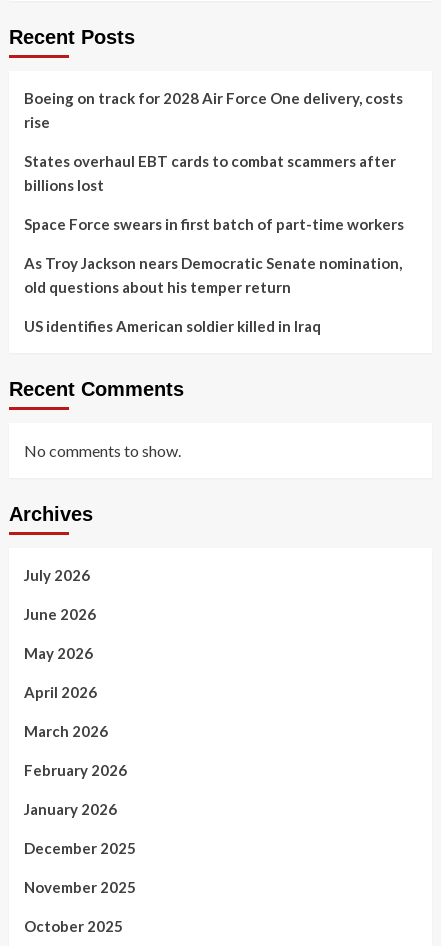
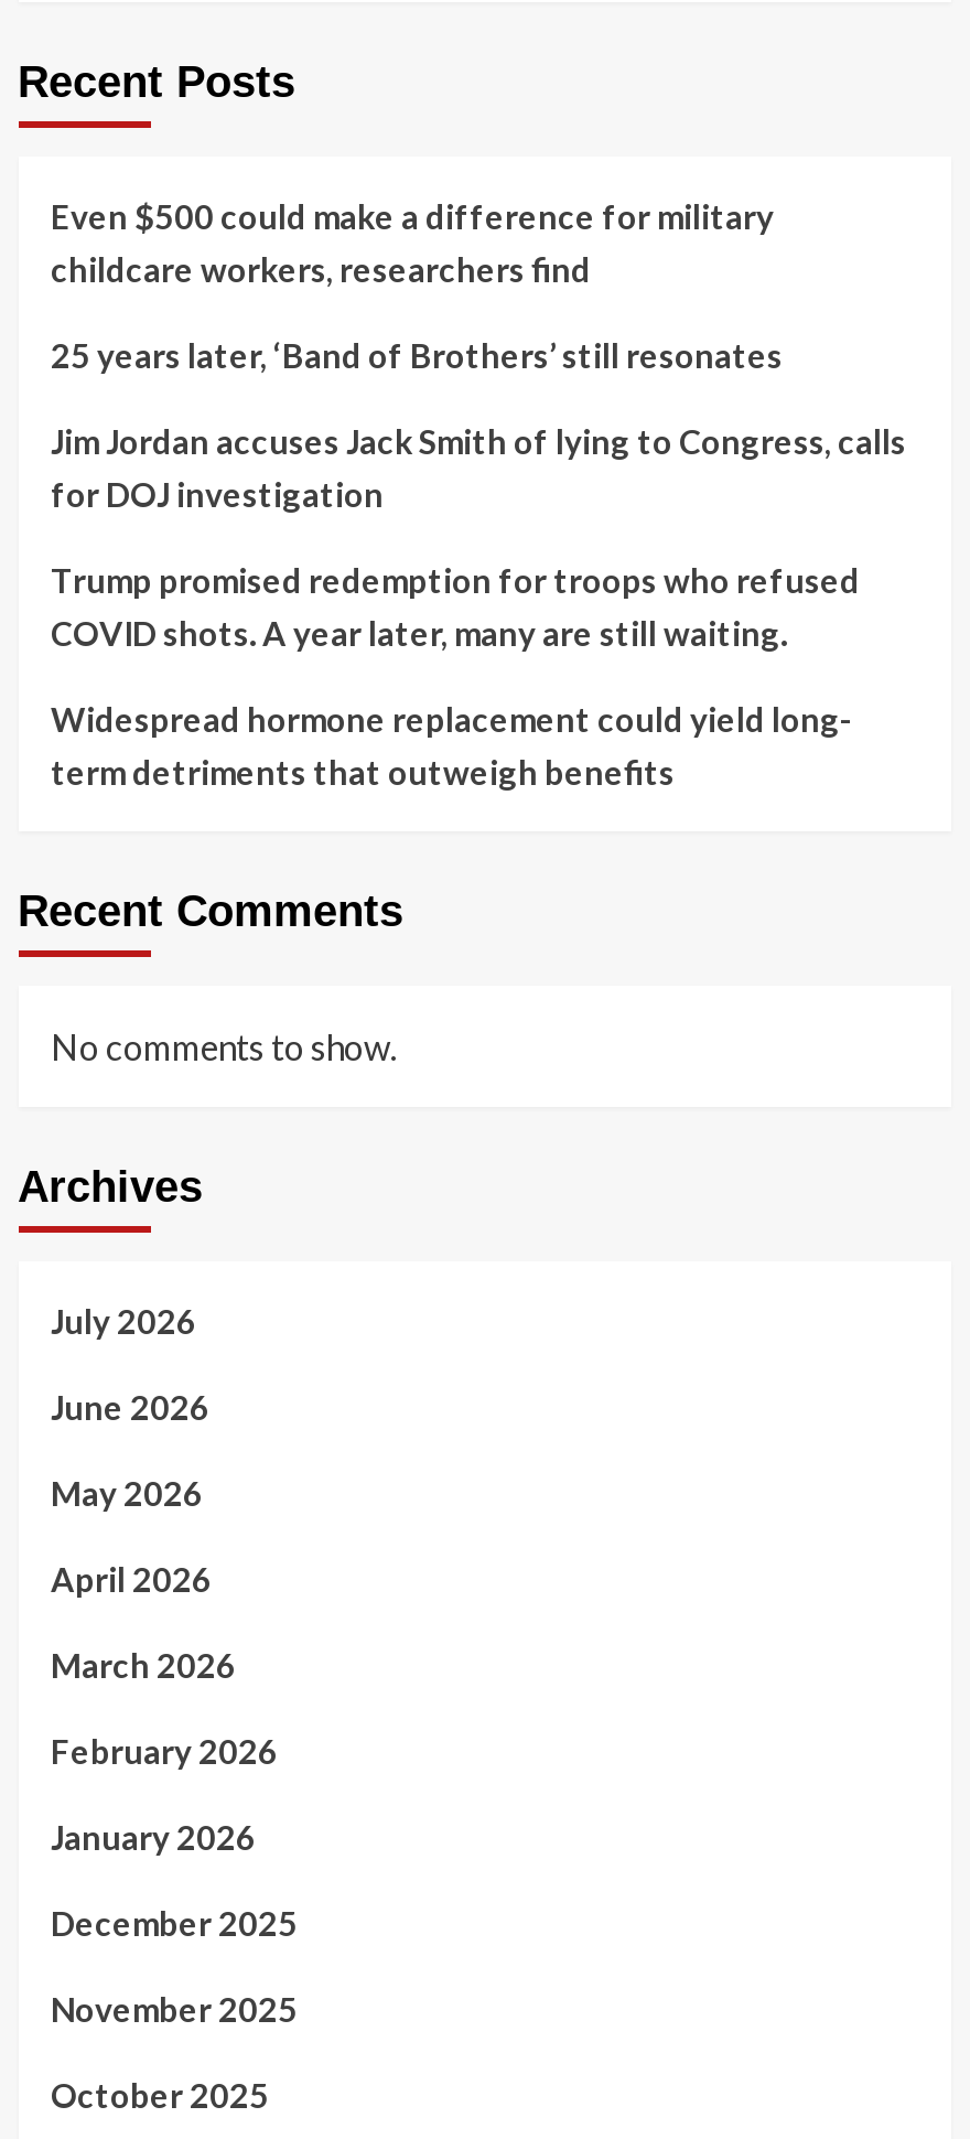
- Boeing on track for 2028 Air Force One delivery, costs
- rise
+ Even $500 could make a difference for military
+ childcare workers, researchers find

- States overhaul EBT cards to combat scammers after
- billions lost
+ 25 years later, ‘Band of Brothers’ still resonates

- Space Force swears in first batch of part-time workers
+ Jim Jordan accuses Jack Smith of lying to Congress, calls
+ for DOJ investigation

- As Troy Jackson nears Democratic Senate nomination,
- old questions about his temper return
+ Trump promised redemption for troops who refused
+ COVID shots. A year later, many are still waiting.

- US identifies American soldier killed in Iraq
+ Widespread hormone replacement could yield long-
+ term detriments that outweigh benefits
